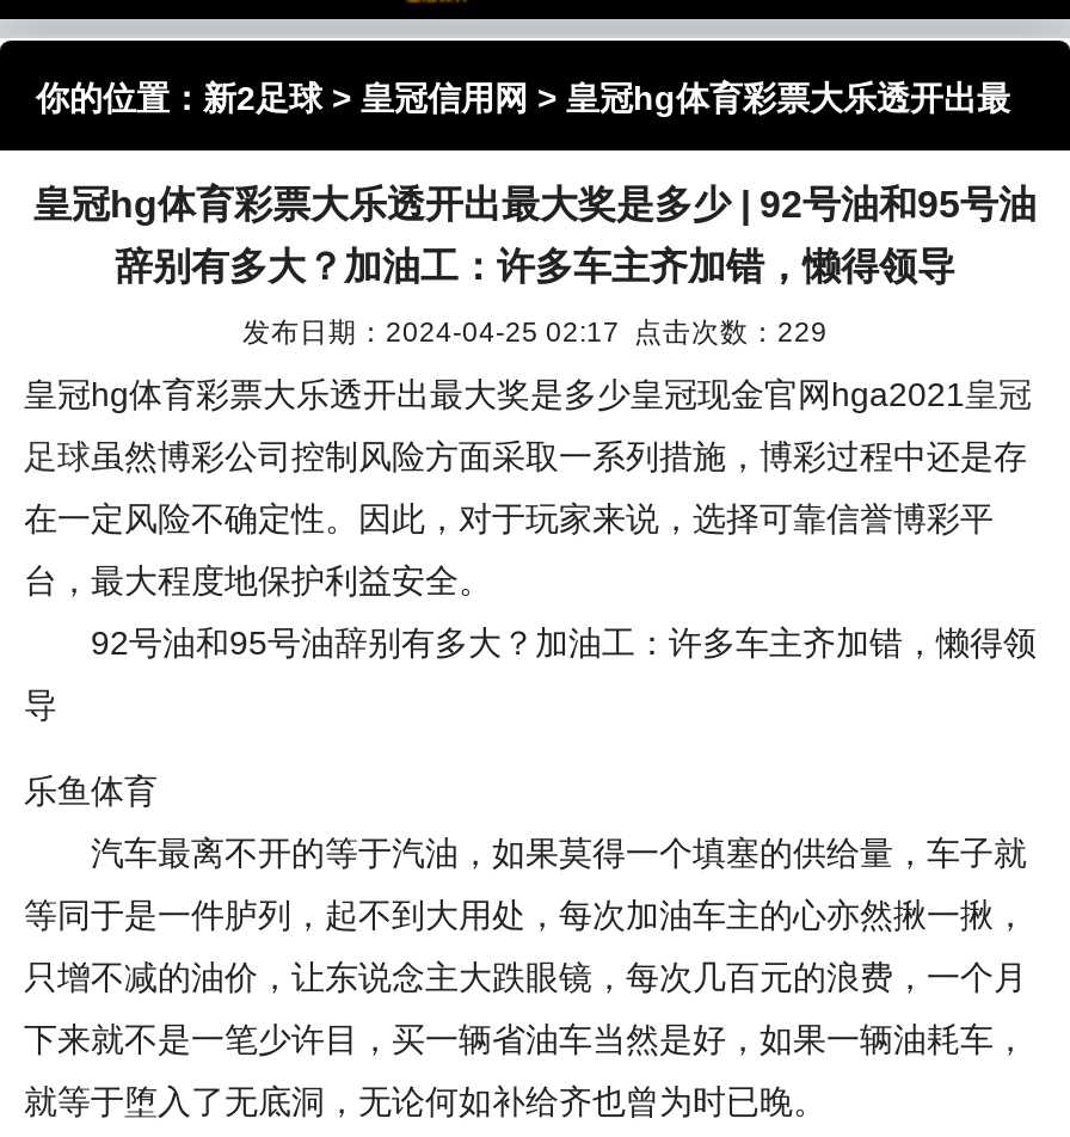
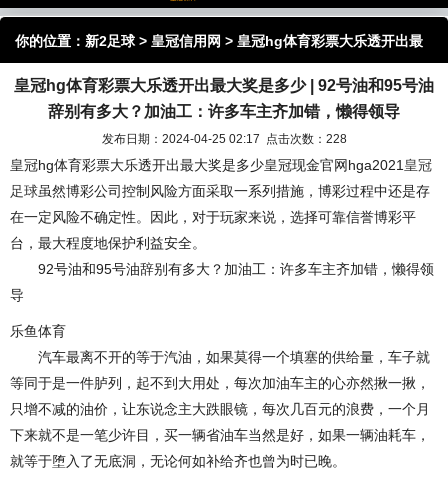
- 发布日期：2024-04-25 02:17 点击次数：229
+ 发布日期：2024-04-25 02:17 点击次数：228
